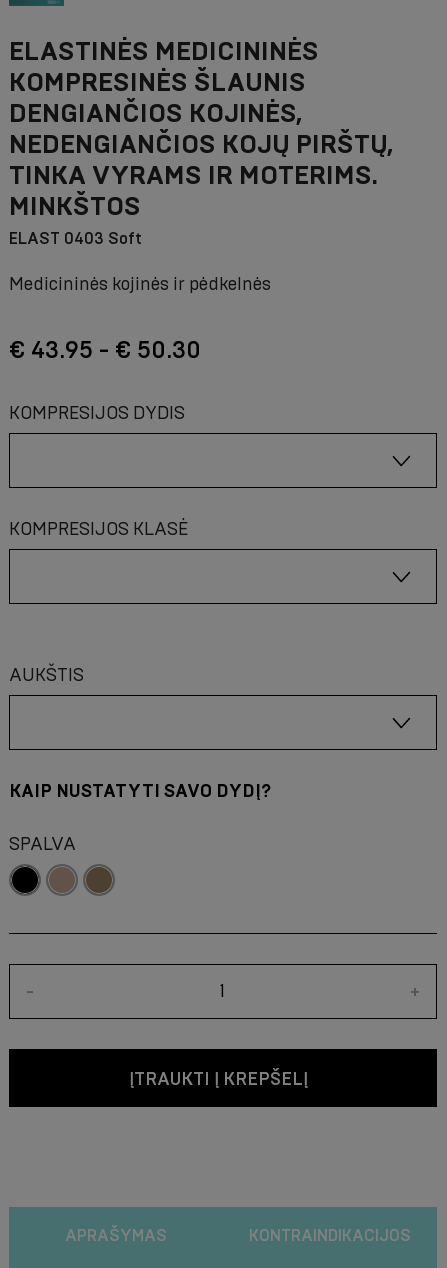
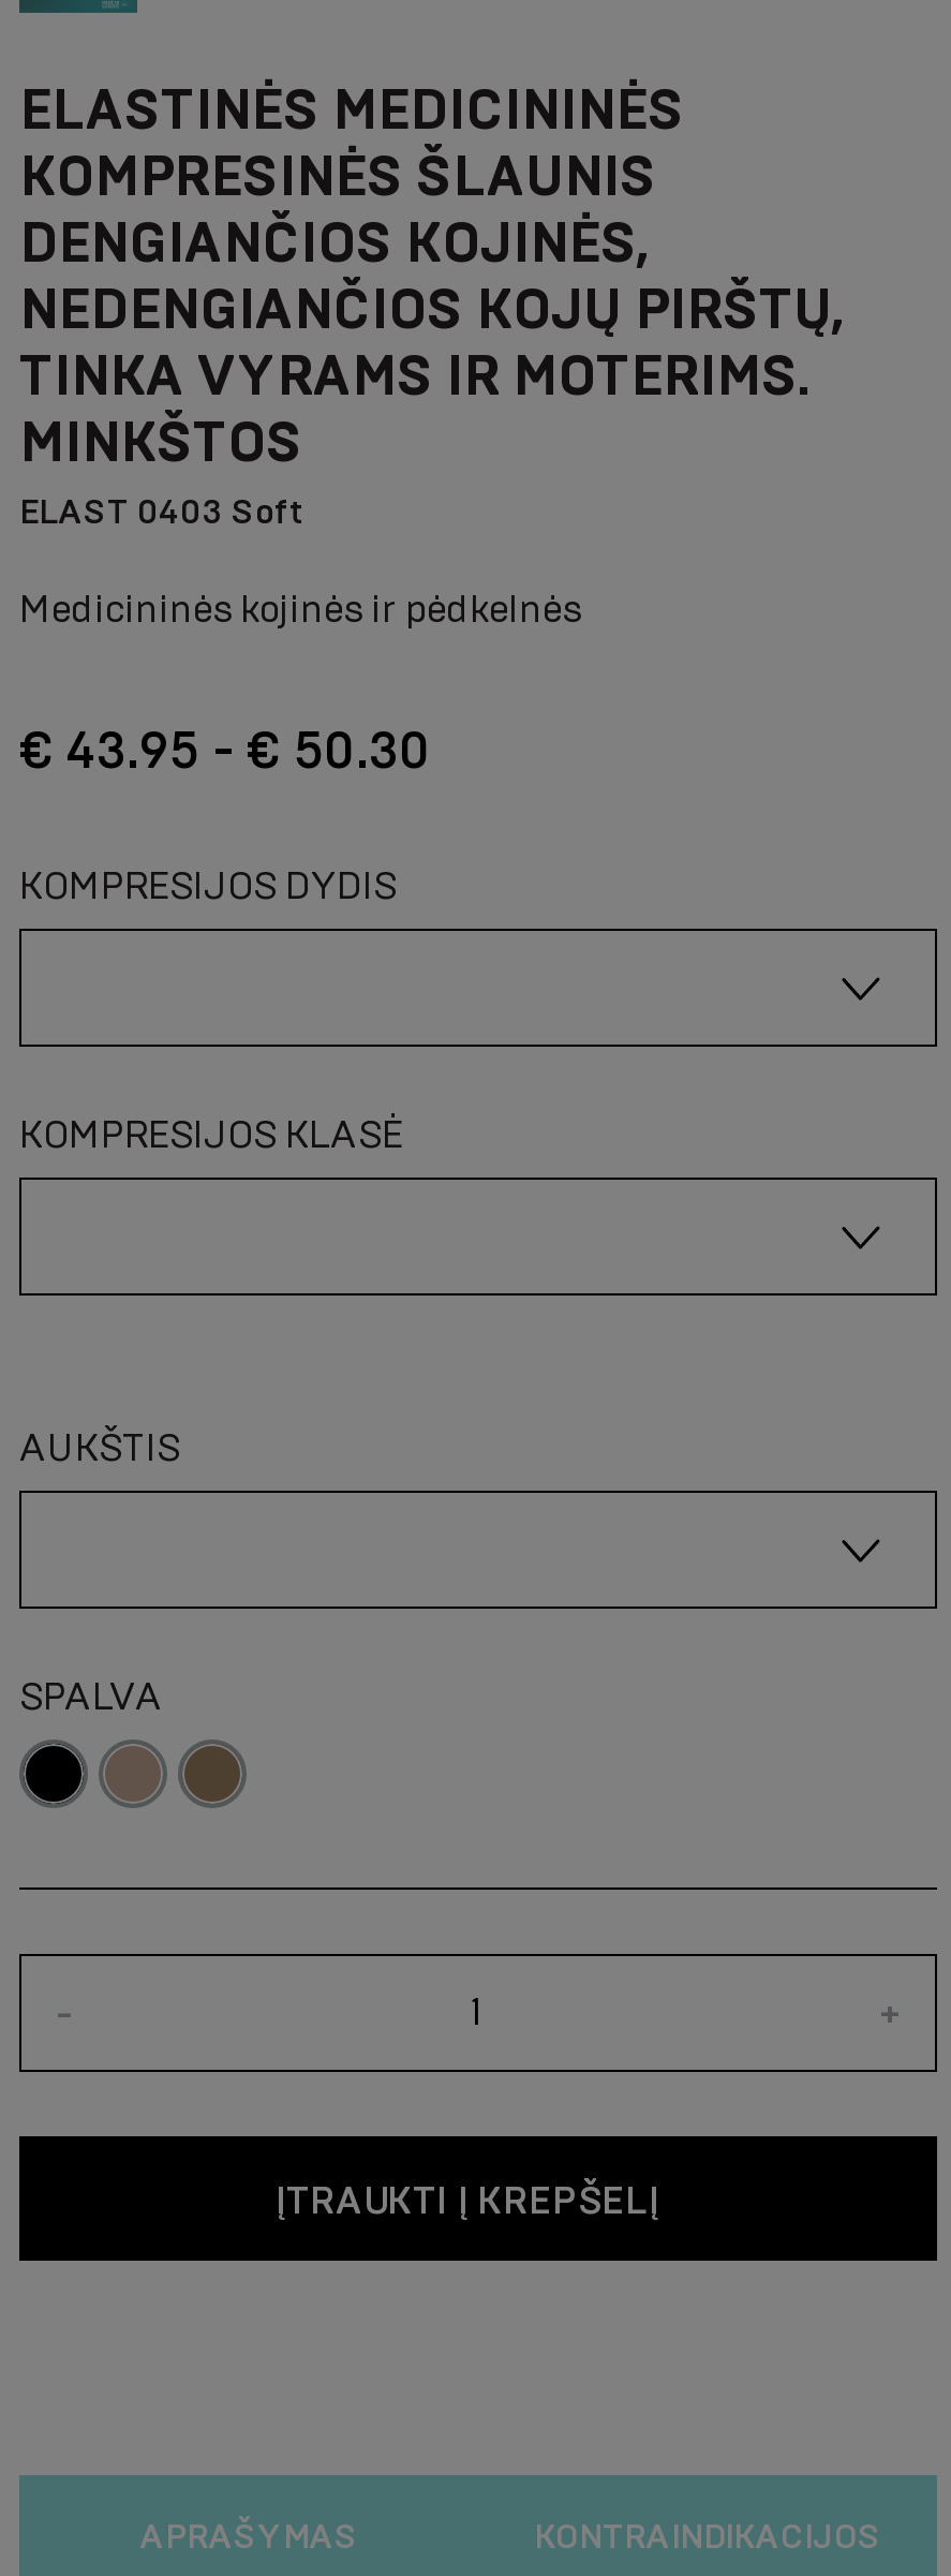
- KAIP NUSTATYTI SAVO DYDĮ?
